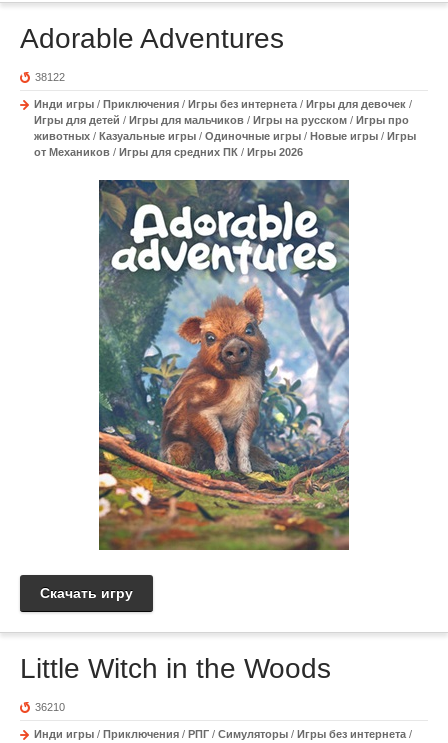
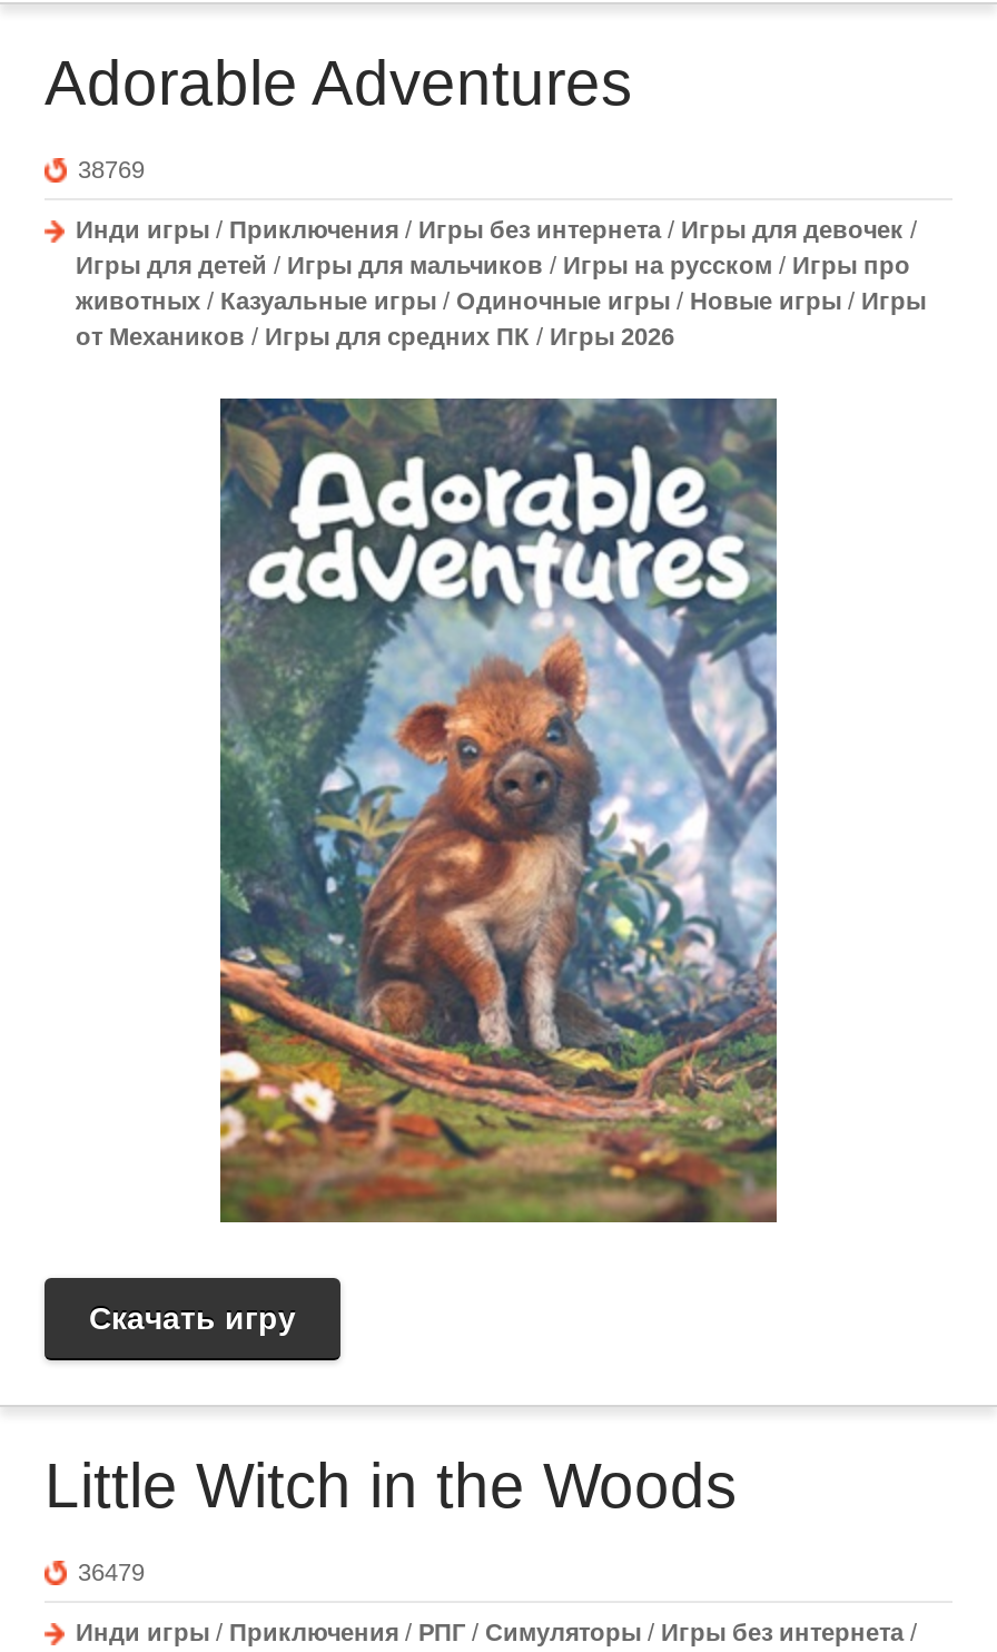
- 38122
+ 38769

- 36210
+ 36479
